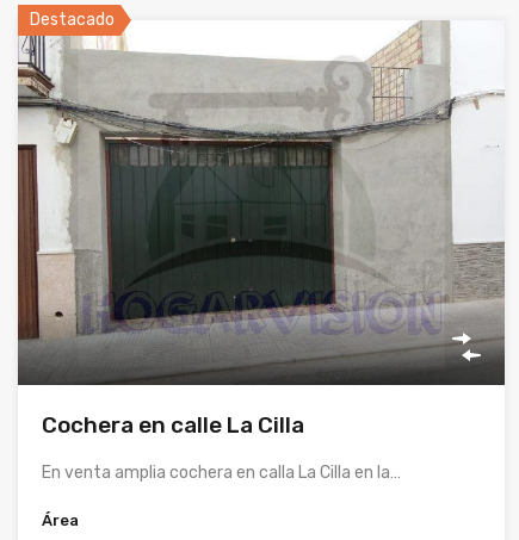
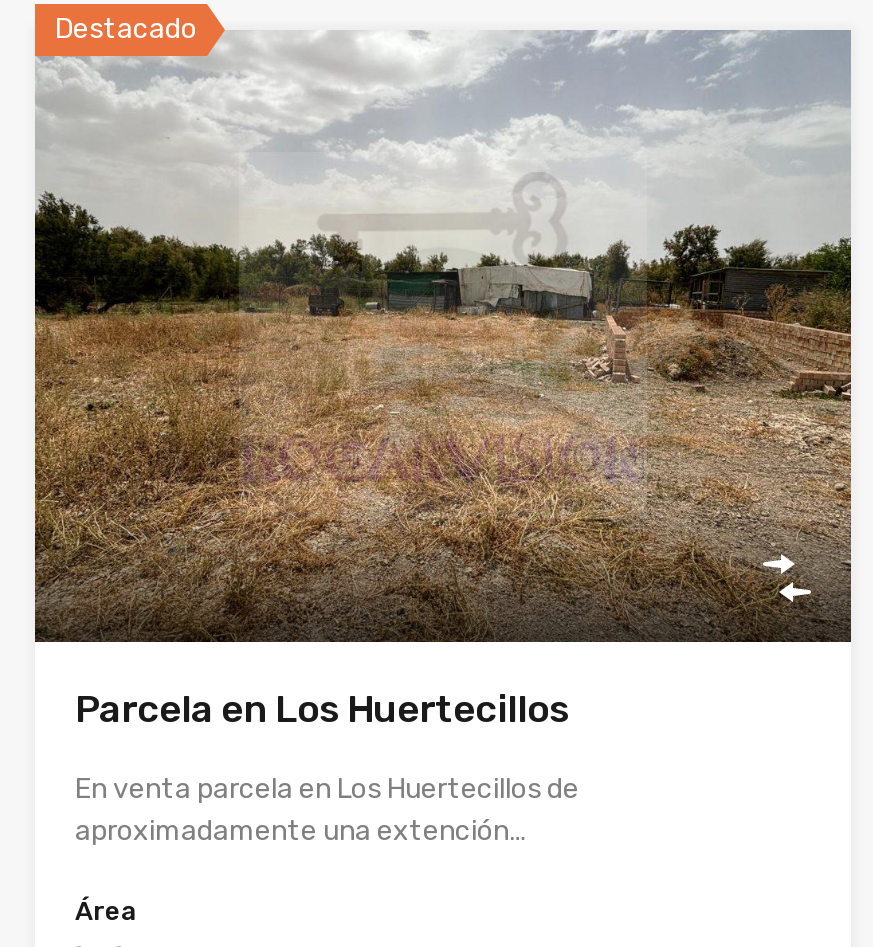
- [image]
- Cochera en calle La Cilla
+ [image]
+ Parcela en Los Huertecillos

- En venta amplia cochera en calla La Cilla en la…
+ En venta parcela en Los Huertecillos de
+ aproximadamente una extención…
